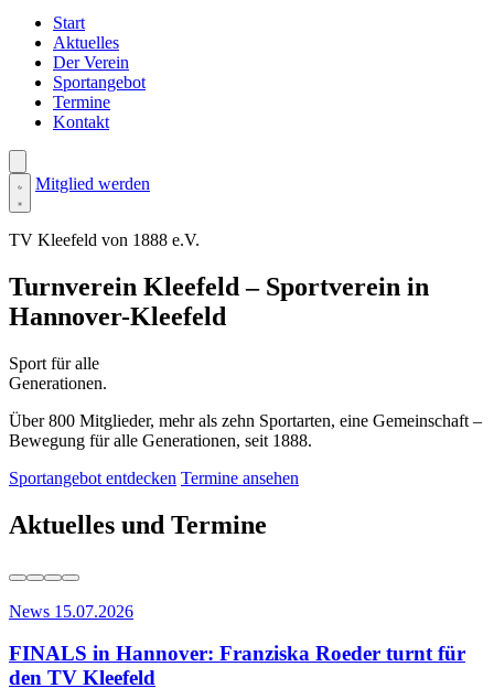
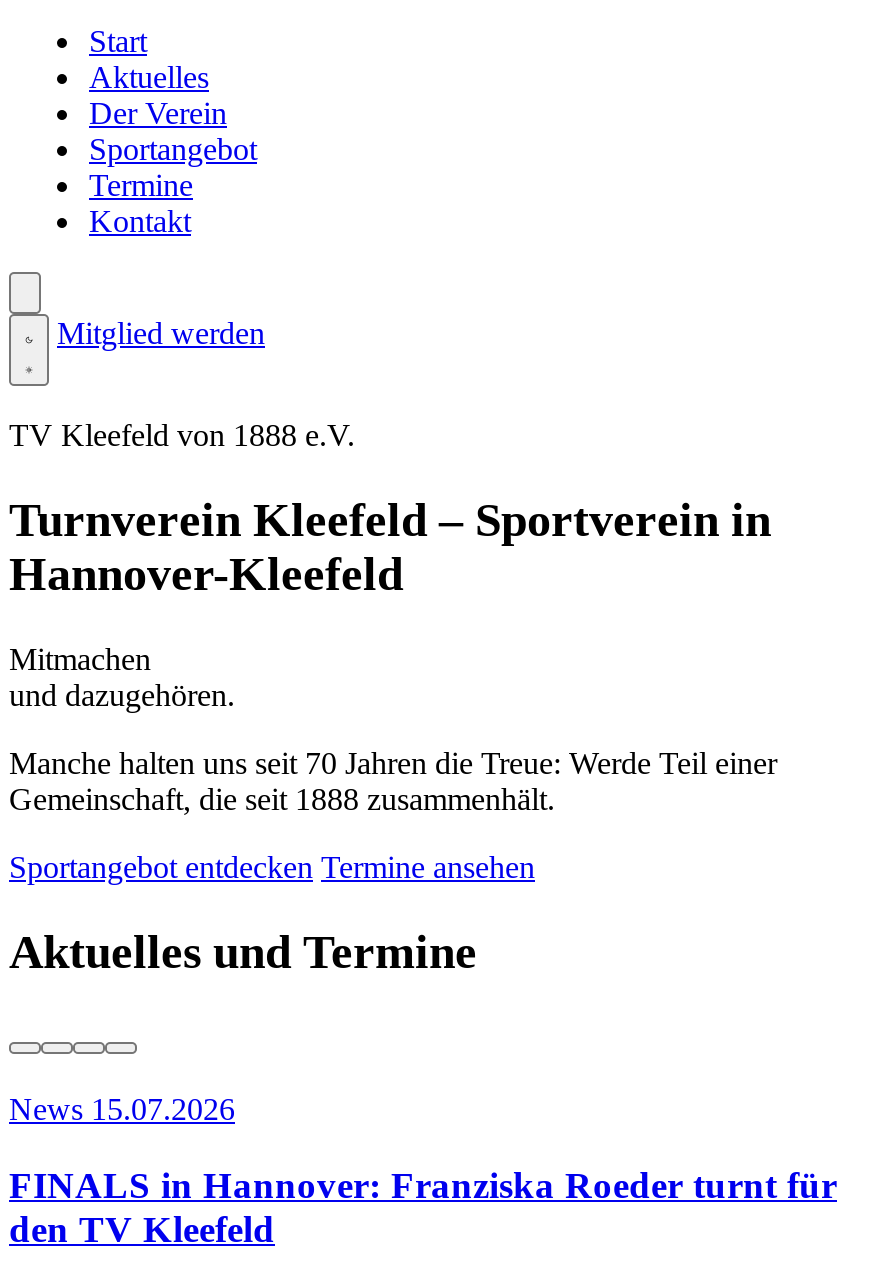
- Sport für alle
- Generationen.
+ Mitmachen
+ und dazugehören.

- Über 800 Mitglieder, mehr als zehn Sportarten, eine Gemeinschaft –
- Bewegung für alle Generationen, seit 1888.
+ Manche halten uns seit 70 Jahren die Treue: Werde Teil einer
+ Gemeinschaft, die seit 1888 zusammenhält.
